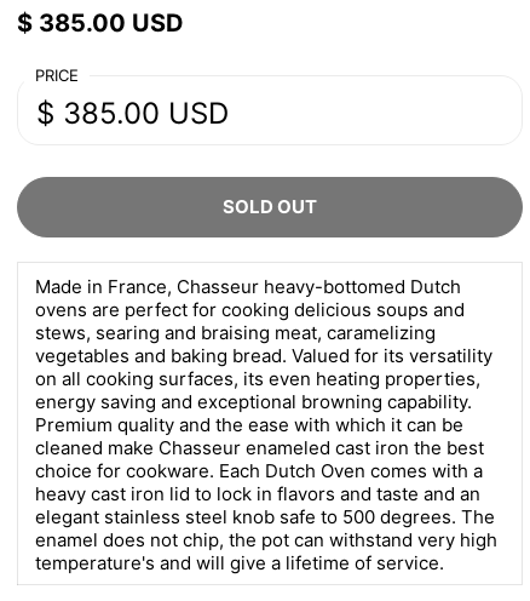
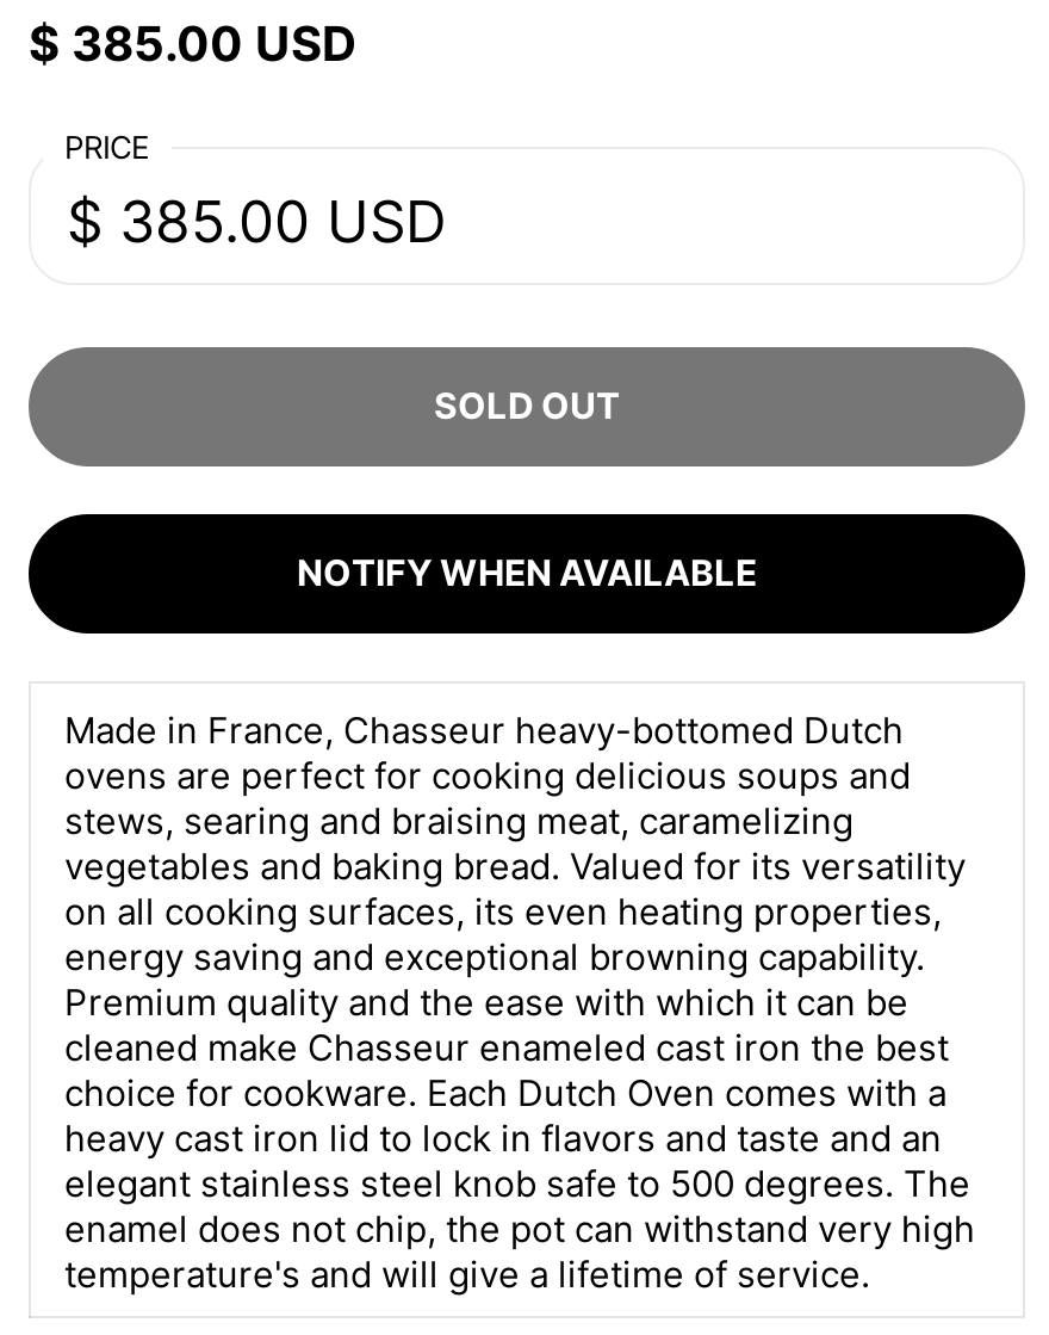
+ NOTIFY WHEN AVAILABLE
